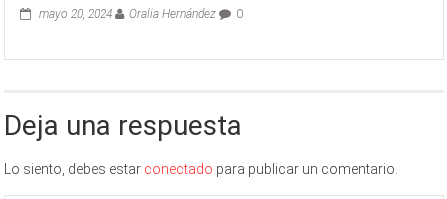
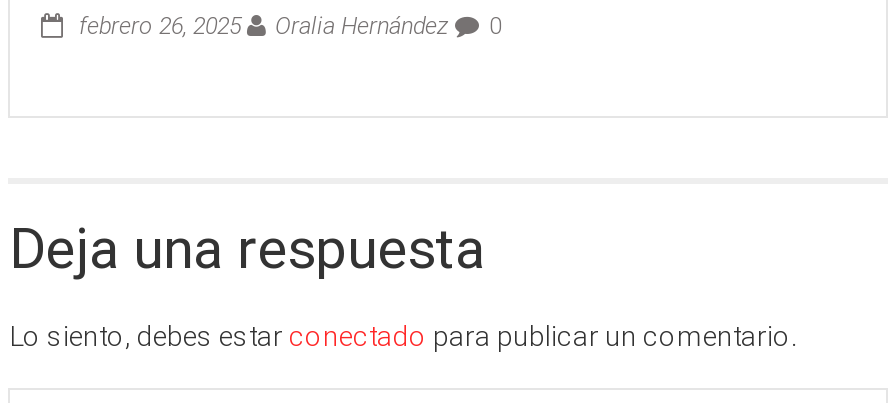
- mayo 20, 2024 Oralia Hernández 0
+ febrero 26, 2025 Oralia Hernández 0
